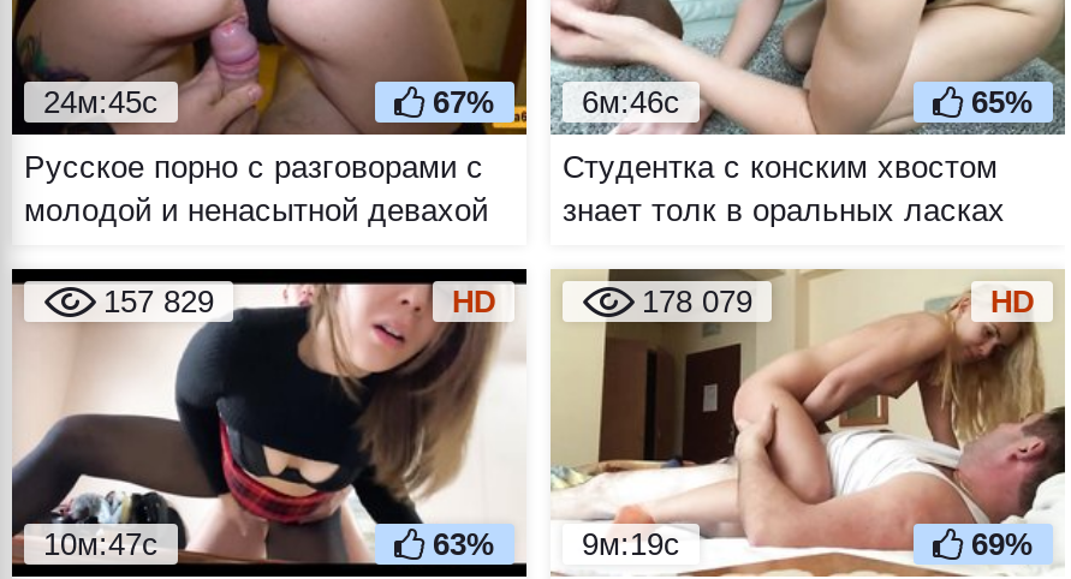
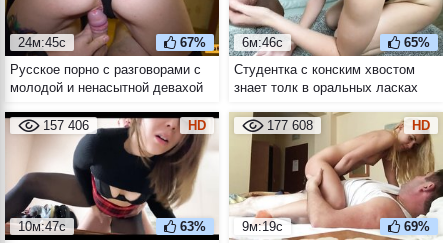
- 157 829
+ 157 406

- 178 079
+ 177 608
